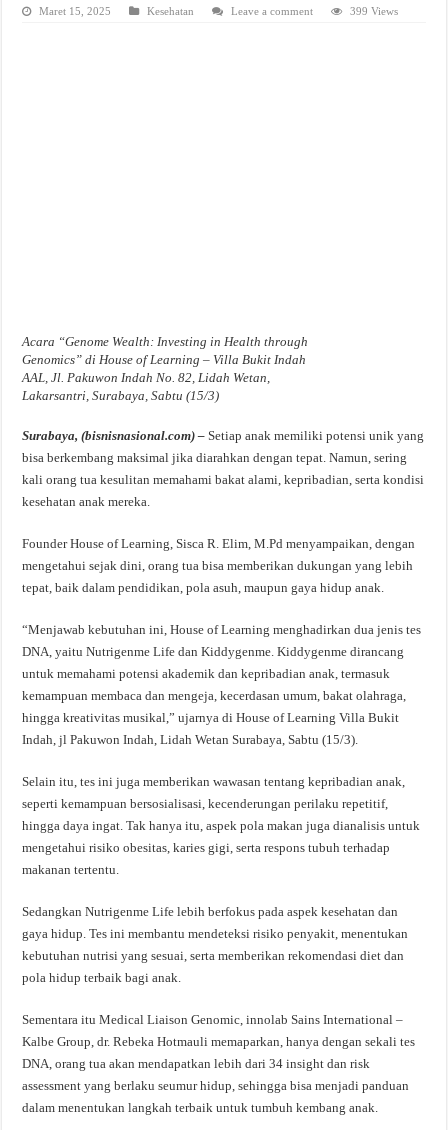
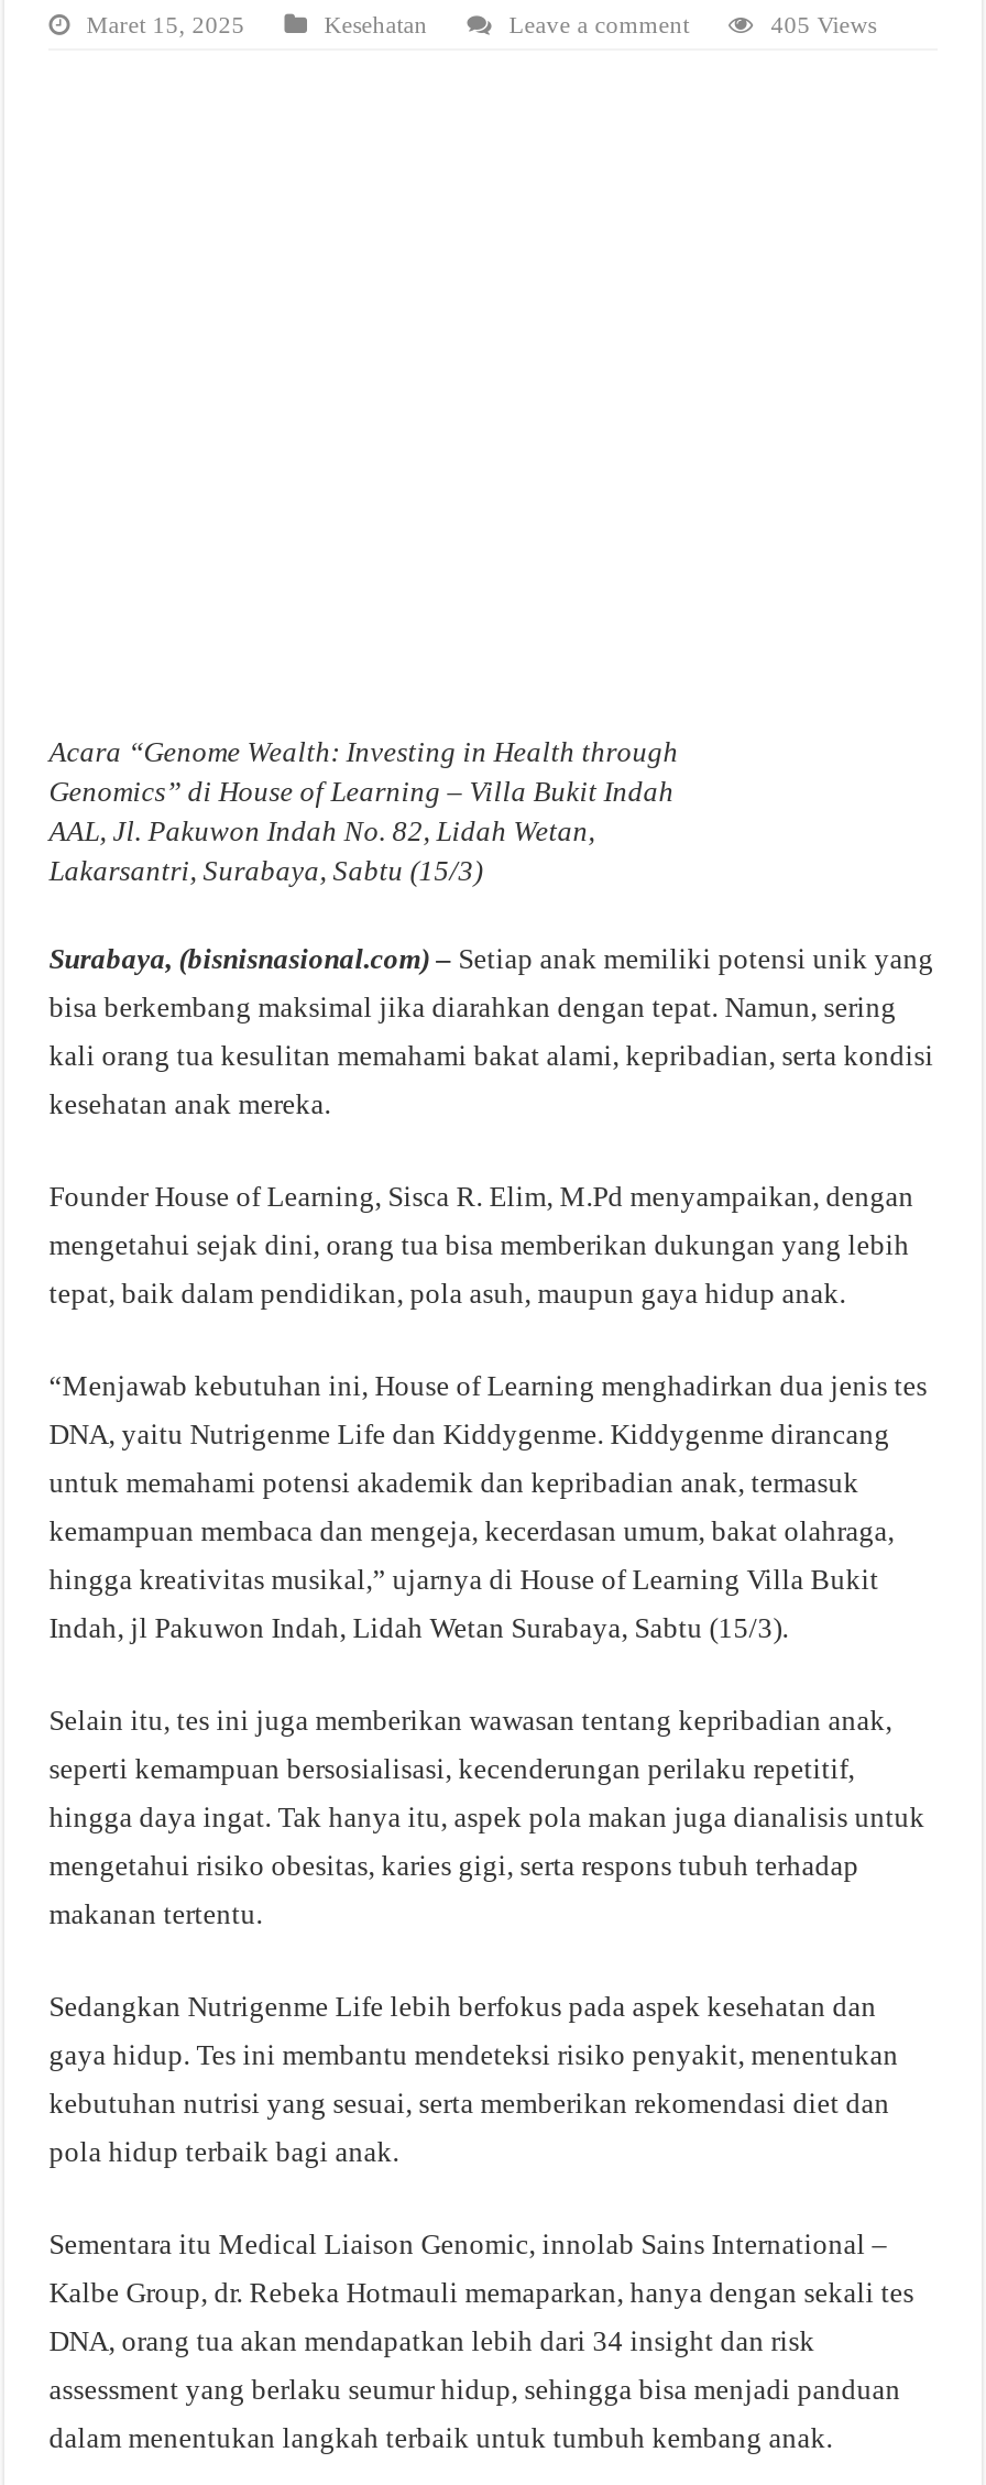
- 399 Views
+ 405 Views
